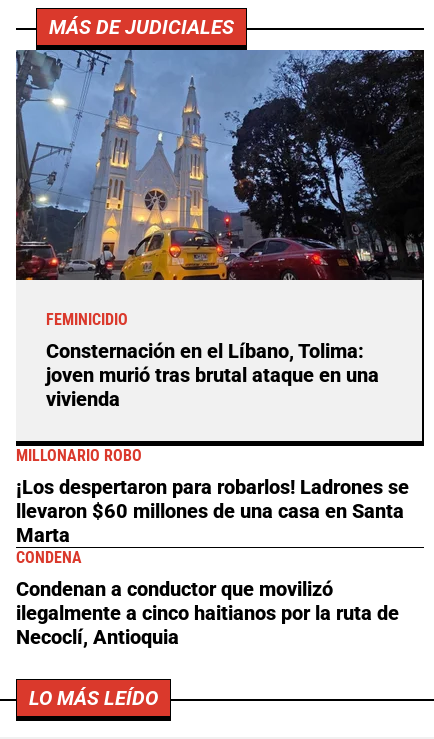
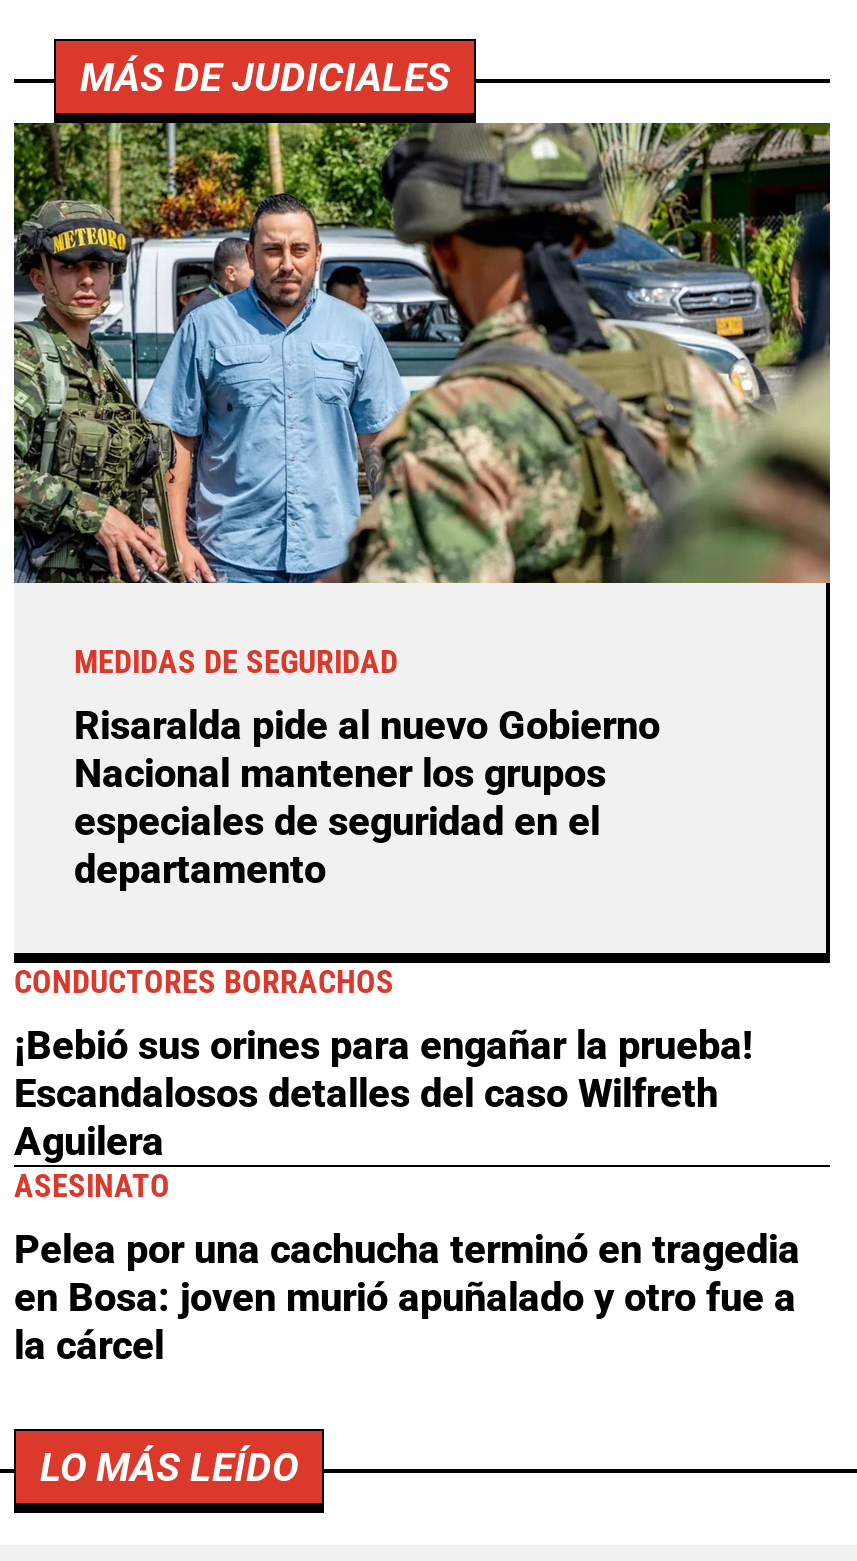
- [image]
- FEMINICIDIO
- Consternación en el Líbano, Tolima:
- joven murió tras brutal ataque en una
- vivienda
+ [image]
+ MEDIDAS DE SEGURIDAD
+ Risaralda pide al nuevo Gobierno
+ Nacional mantener los grupos
+ especiales de seguridad en el
+ departamento

- MILLONARIO ROBO
- ¡Los despertaron para robarlos! Ladrones se
- llevaron $60 millones de una casa en Santa
- Marta
- CONDENA
- Condenan a conductor que movilizó
- ilegalmente a cinco haitianos por la ruta de
- Necoclí, Antioquia
+ CONDUCTORES BORRACHOS
+ ¡Bebió sus orines para engañar la prueba!
+ Escandalosos detalles del caso Wilfreth
+ Aguilera
+ ASESINATO
+ Pelea por una cachucha terminó en tragedia
+ en Bosa: joven murió apuñalado y otro fue a
+ la cárcel
